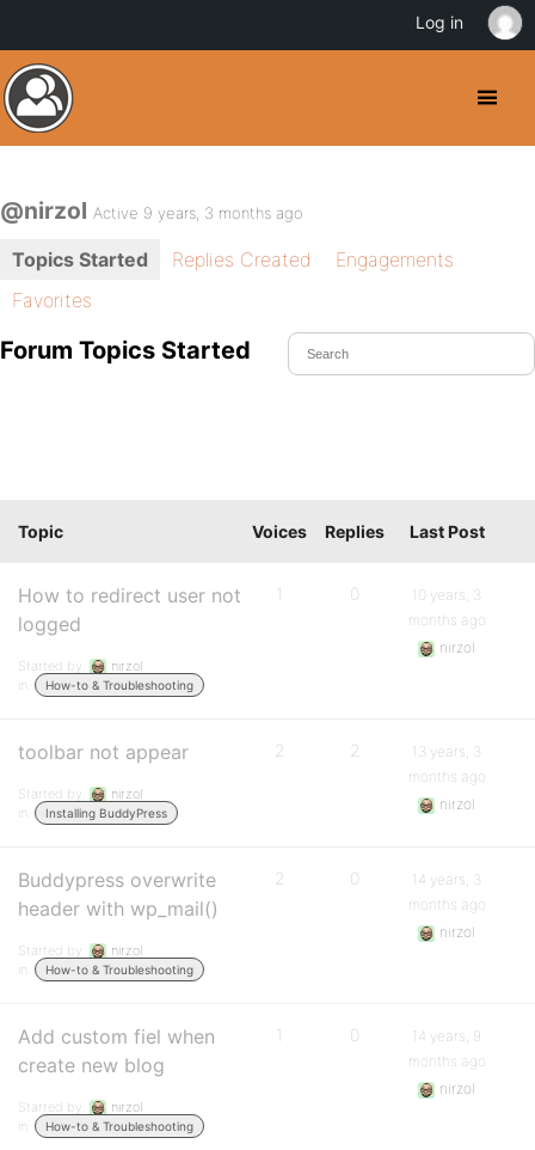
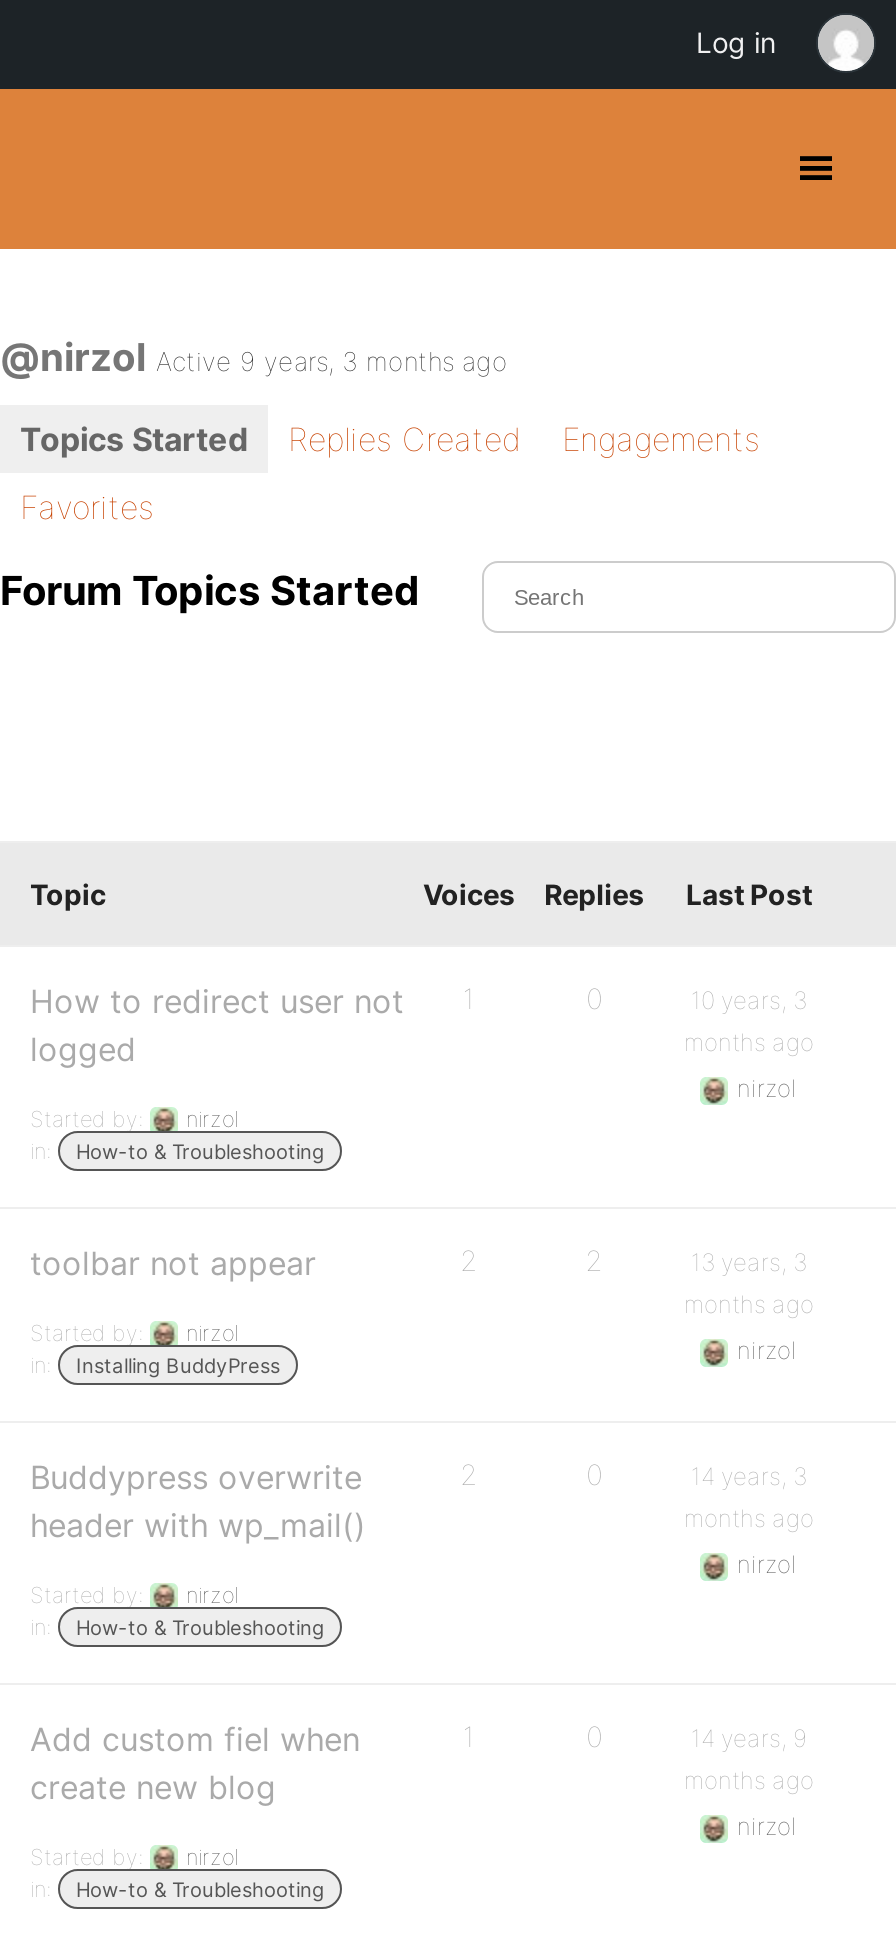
- [image]
